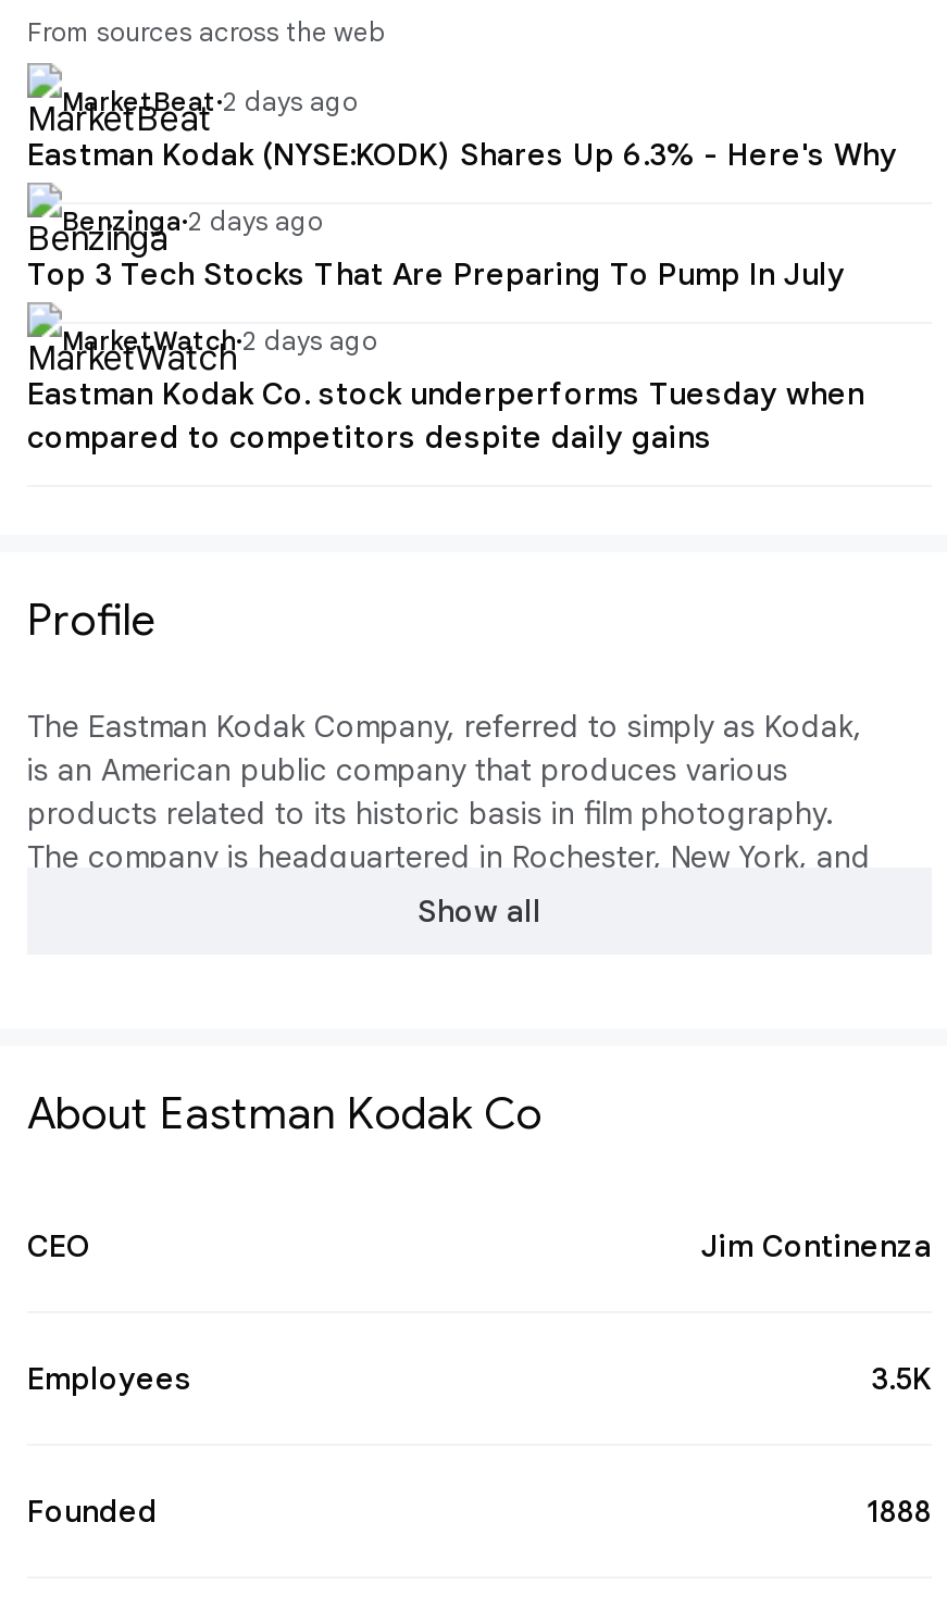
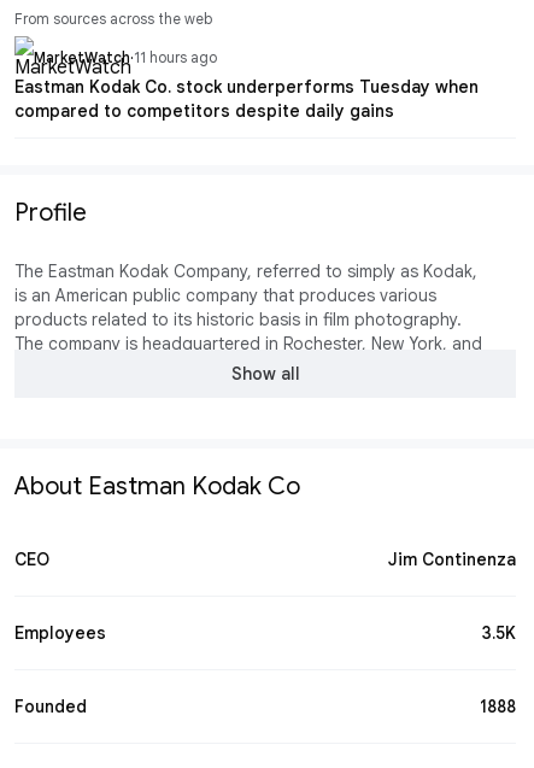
- MarketBeat·2 days ago
- Eastman Kodak (NYSE:KODK) Shares Up 6.3% - Here's Why
- Benzinga·2 days ago
- Top 3 Tech Stocks That Are Preparing To Pump In July
- MarketWatch·2 days ago
+ MarketWatch·11 hours ago
